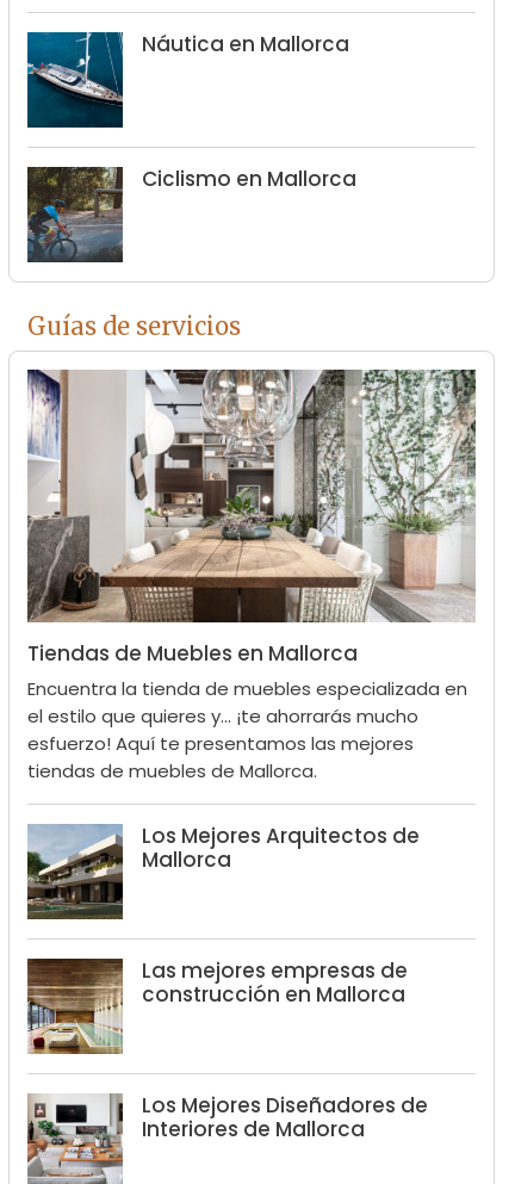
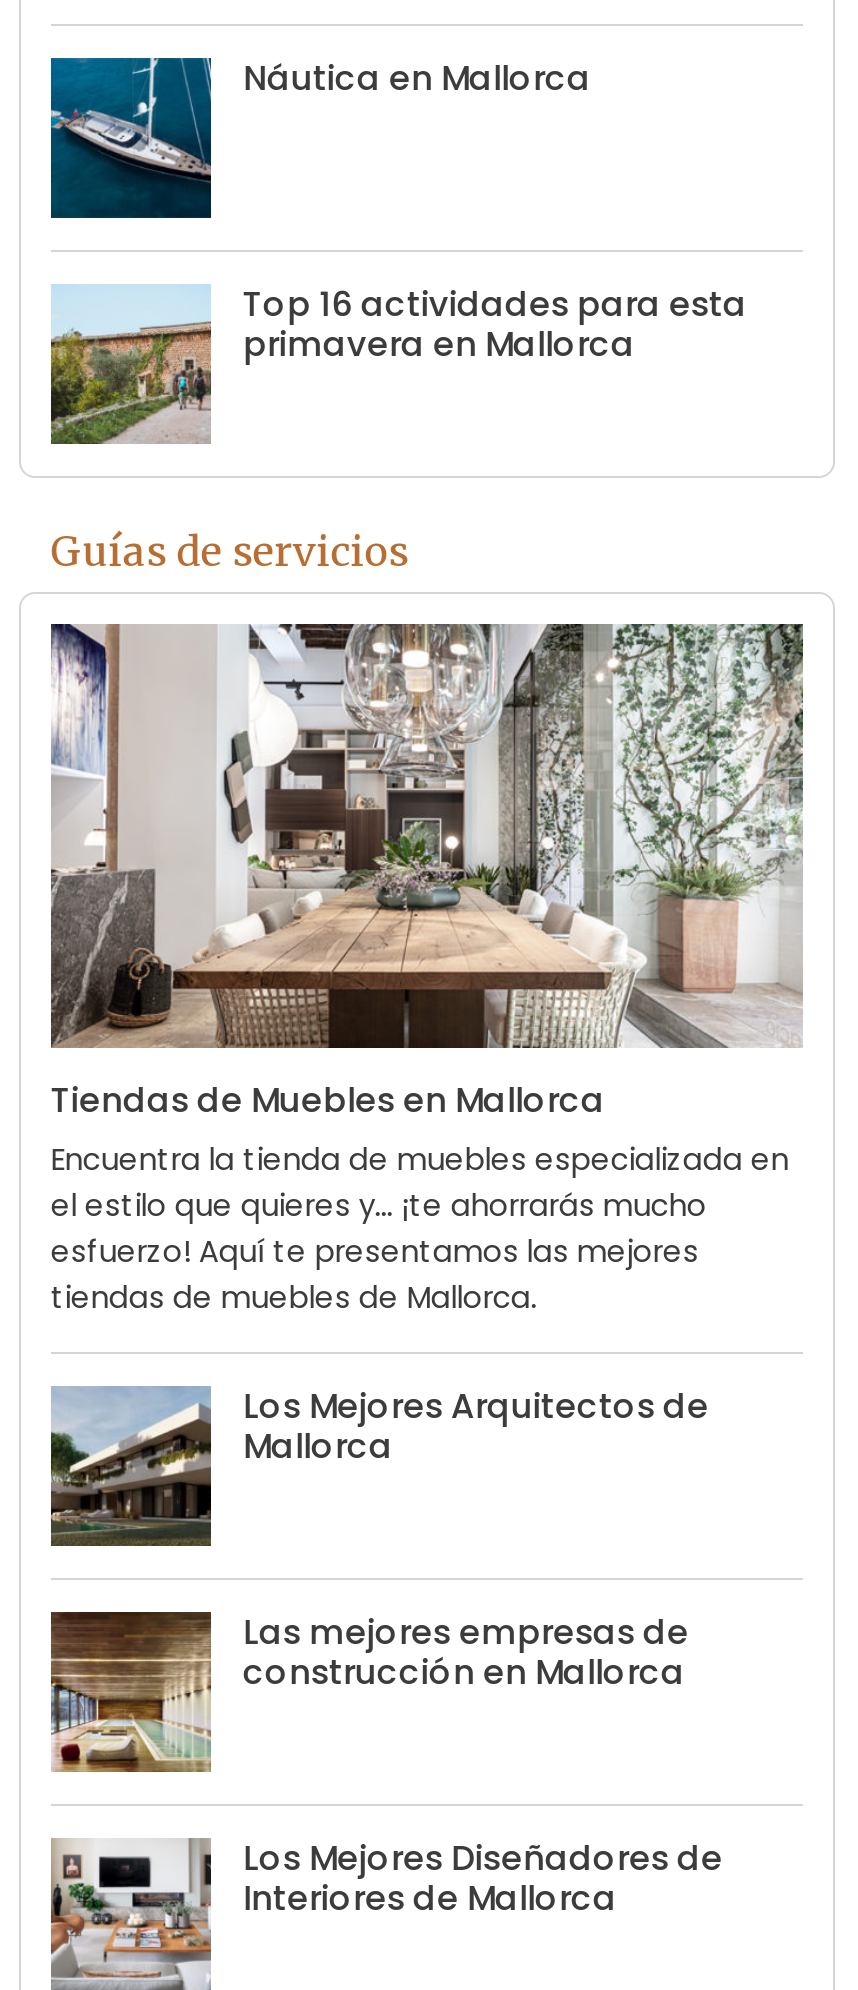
- [image]
- Ciclismo en Mallorca
+ [image]
+ Top 16 actividades para esta
+ primavera en Mallorca
